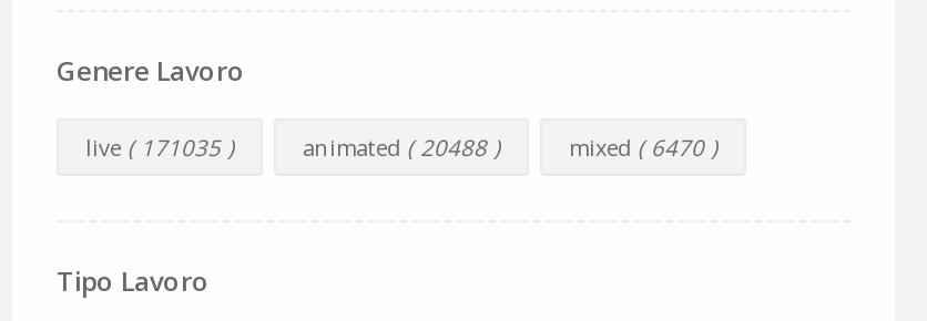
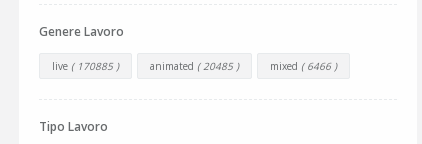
- live ( 171035 )
+ live ( 170885 )

- animated ( 20488 )
+ animated ( 20485 )

- mixed ( 6470 )
+ mixed ( 6466 )
